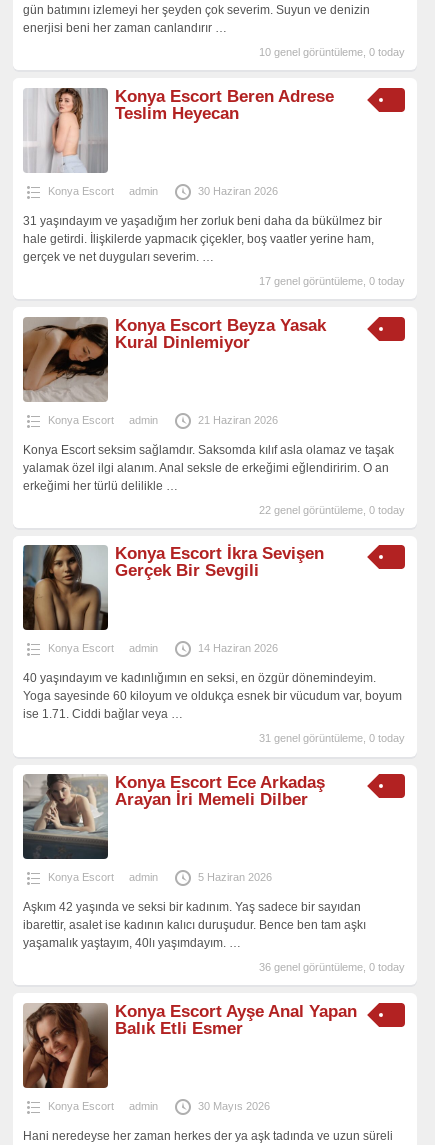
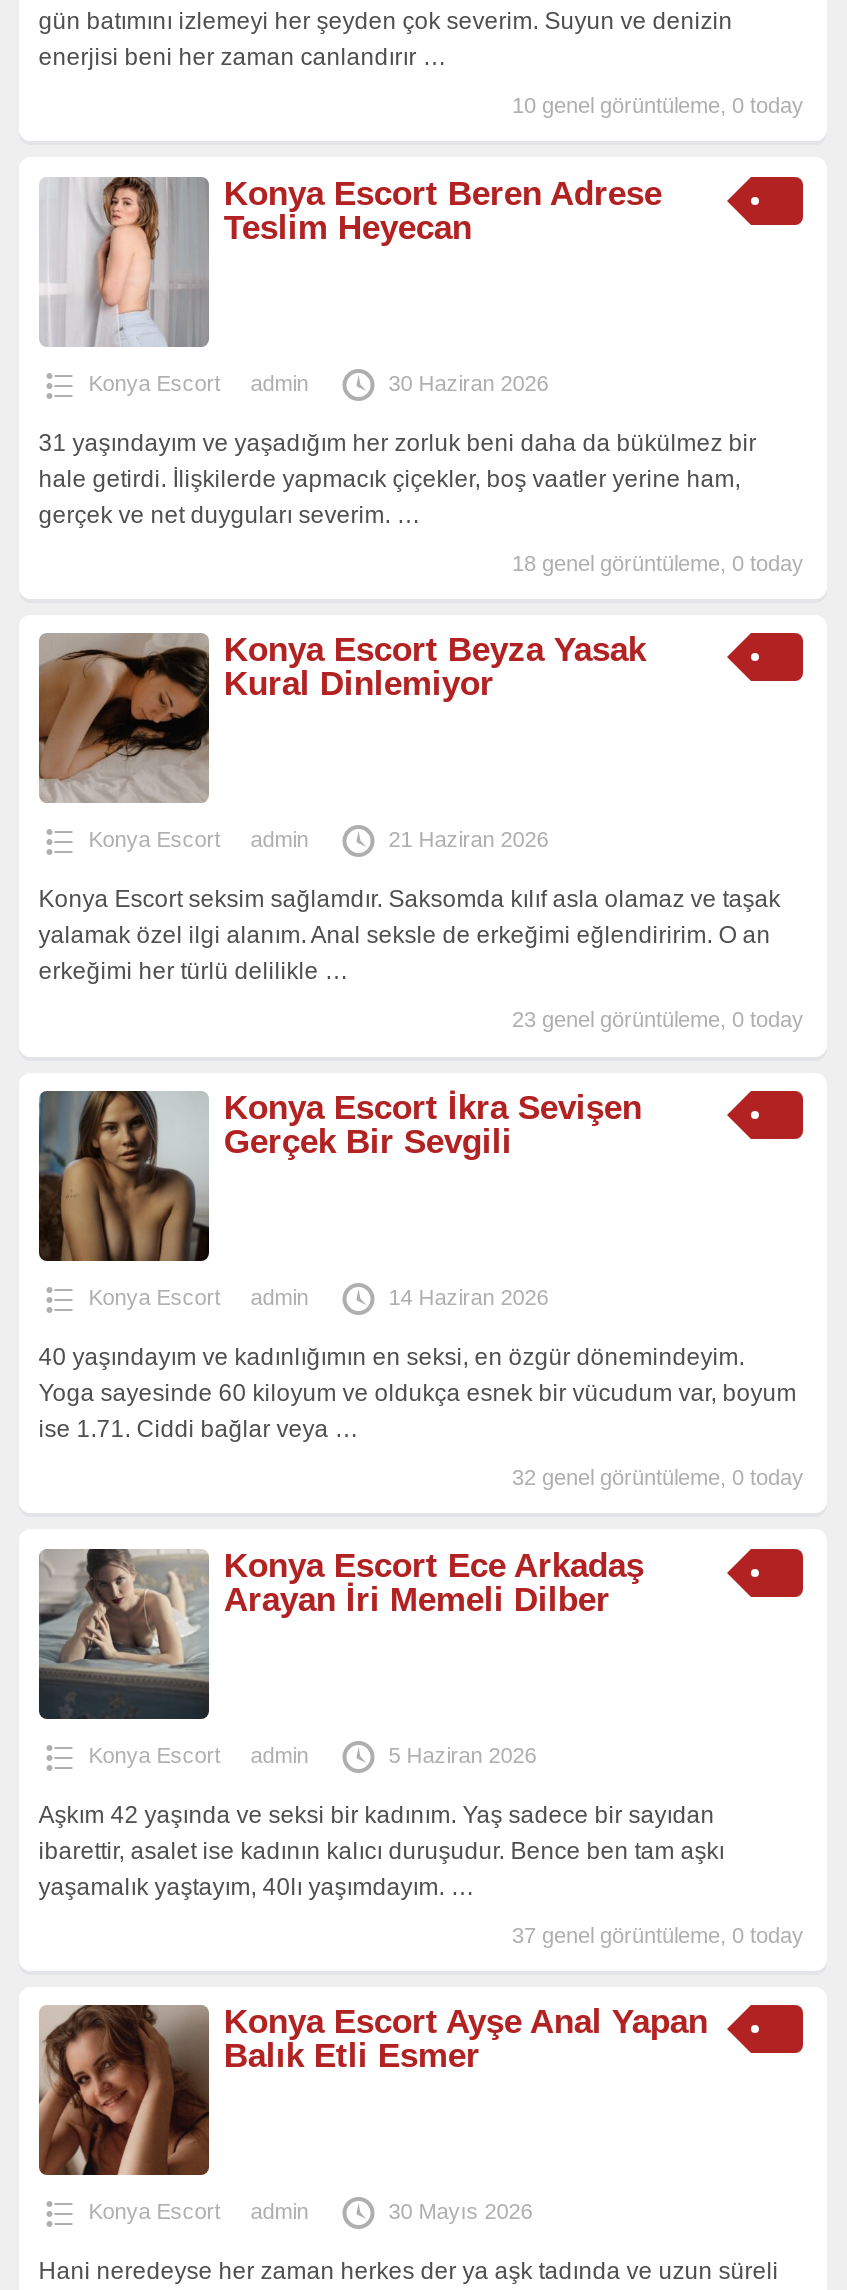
- 17 genel görüntüleme, 0 today
+ 18 genel görüntüleme, 0 today

- 22 genel görüntüleme, 0 today
+ 23 genel görüntüleme, 0 today

- 31 genel görüntüleme, 0 today
+ 32 genel görüntüleme, 0 today

- 36 genel görüntüleme, 0 today
+ 37 genel görüntüleme, 0 today
